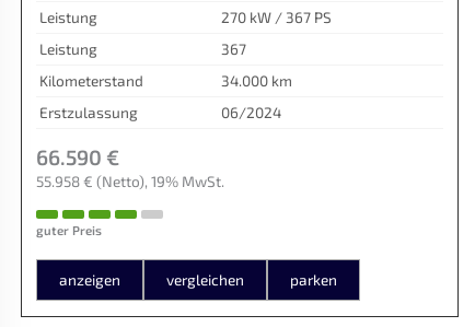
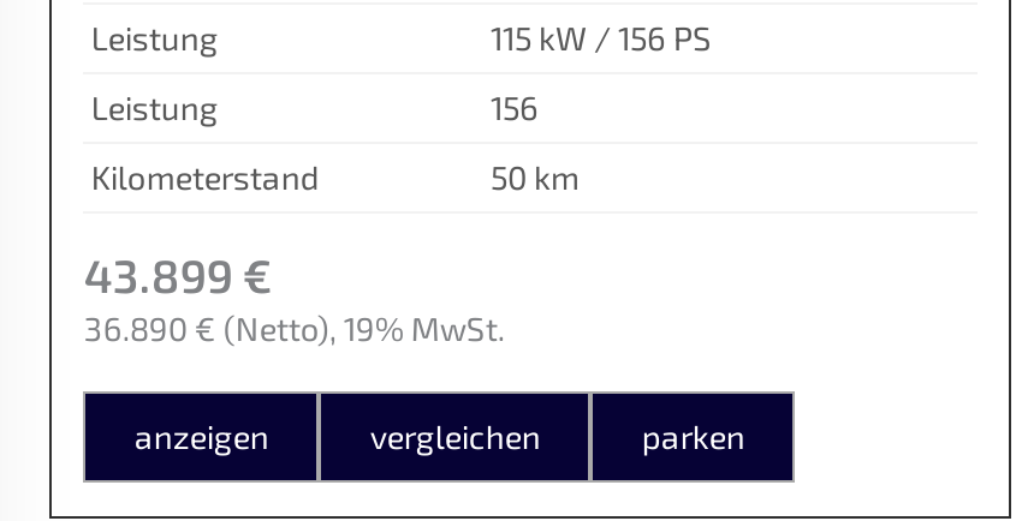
- 270 kW / 367 PS
+ 115 kW / 156 PS

- 367
+ 156

- 34.000 km
- Erstzulassung
- 06/2024
- 66.590 €
- 55.958 €(Netto) 19% MwSt.
- guter Preis
+ 50 km
+ 43.899 €
+ 36.890 €(Netto) 19% MwSt.
